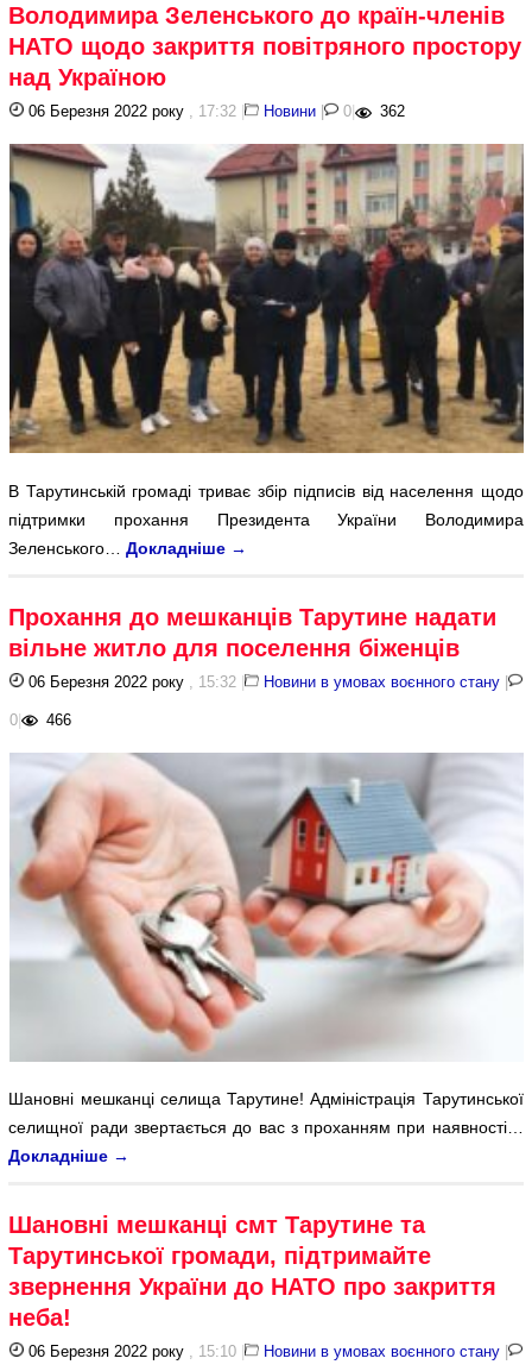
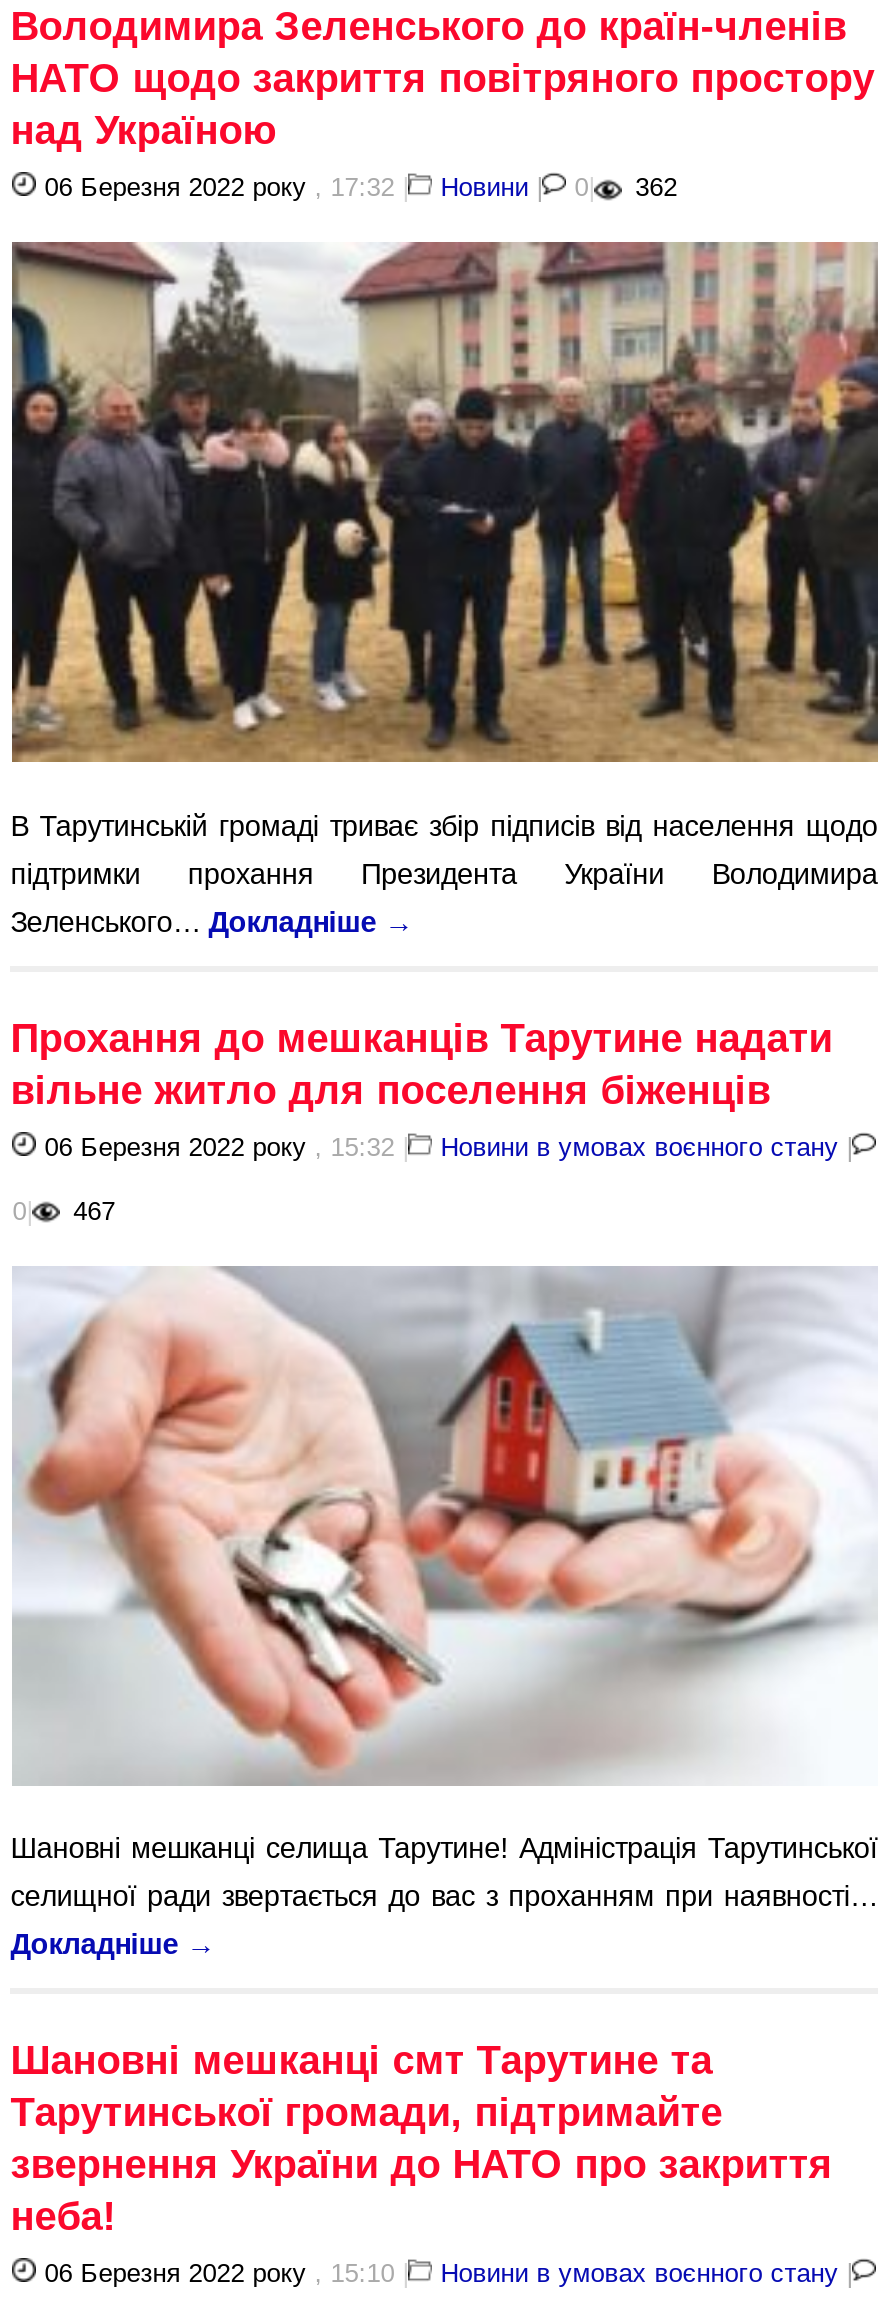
- 466
+ 467
